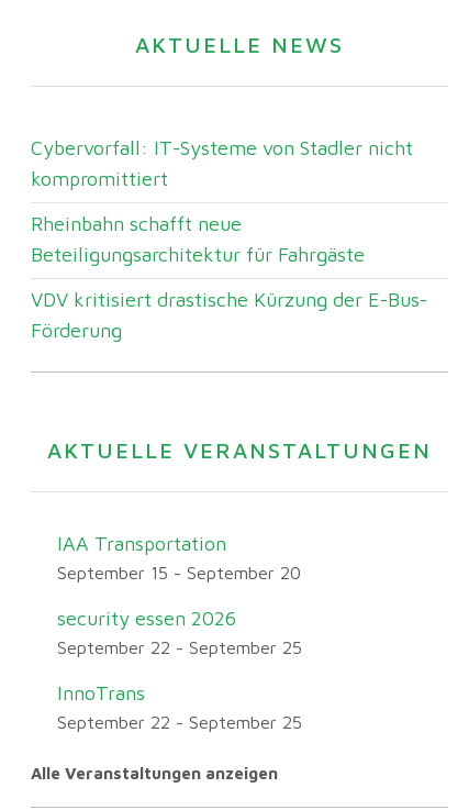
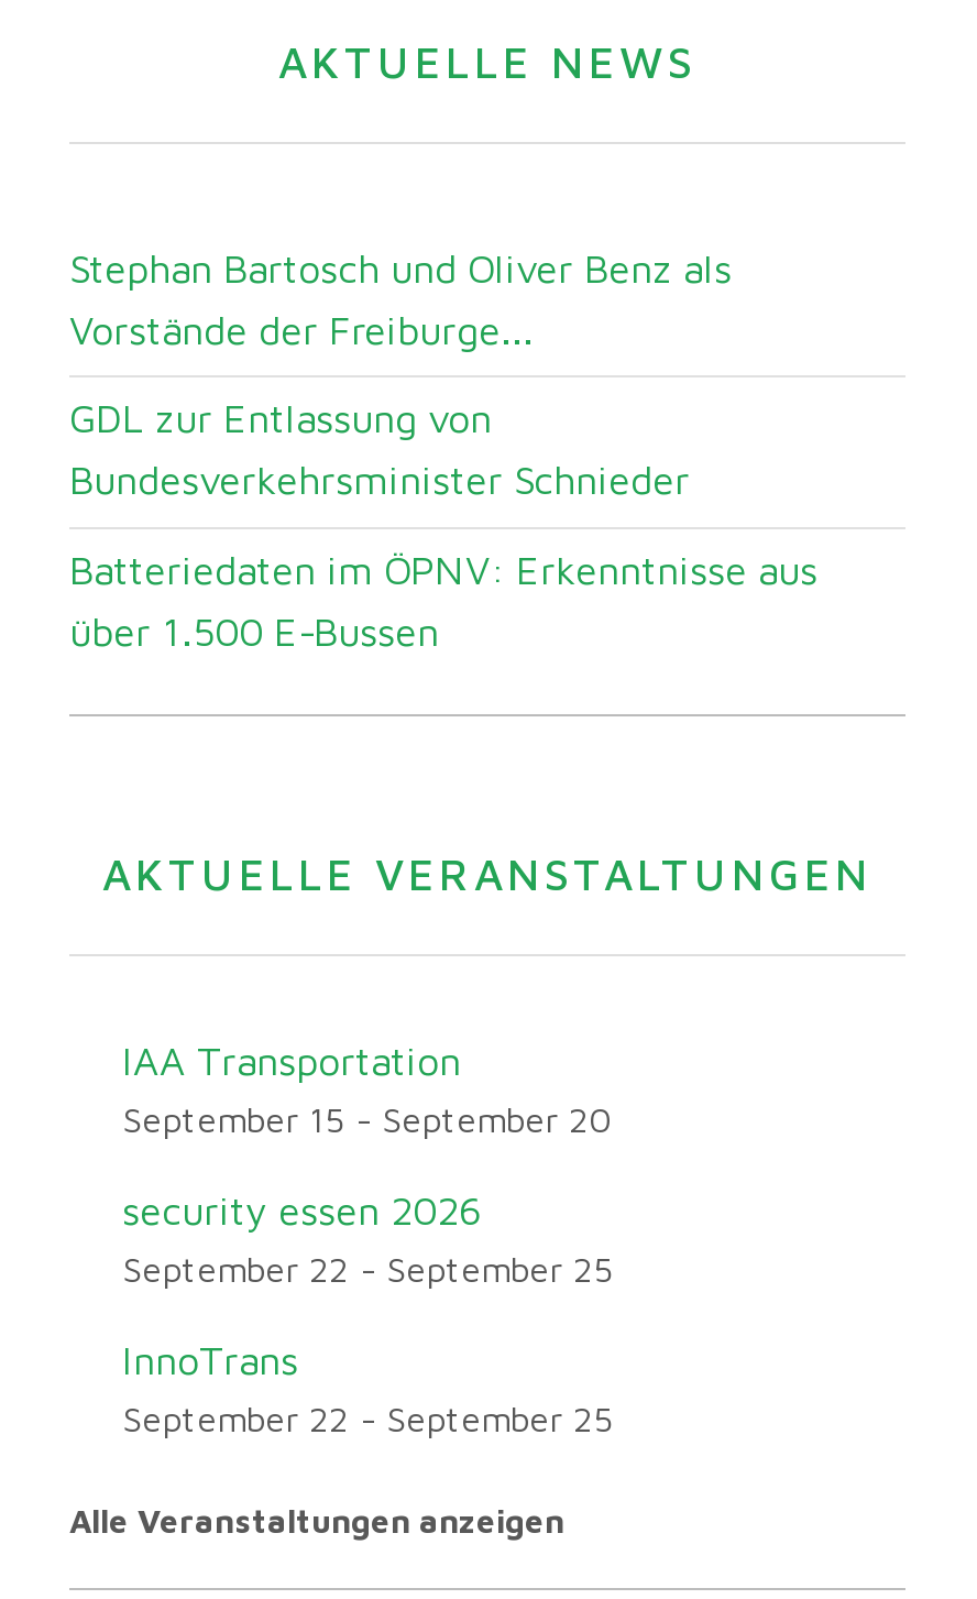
- Cybervorfall: IT-Systeme von Stadler nicht
- kompromittiert
+ Stephan Bartosch und Oliver Benz als
+ Vorstände der Freiburge...

- Rheinbahn schafft neue
- Beteiligungsarchitektur für Fahrgäste
+ GDL zur Entlassung von
+ Bundesverkehrsminister Schnieder

- VDV kritisiert drastische Kürzung der E-Bus-
- Förderung
+ Batteriedaten im ÖPNV: Erkenntnisse aus
+ über 1.500 E-Bussen
